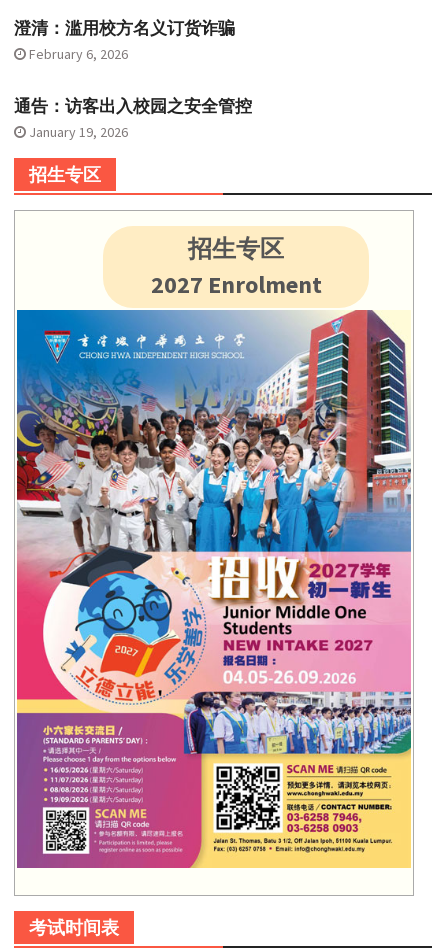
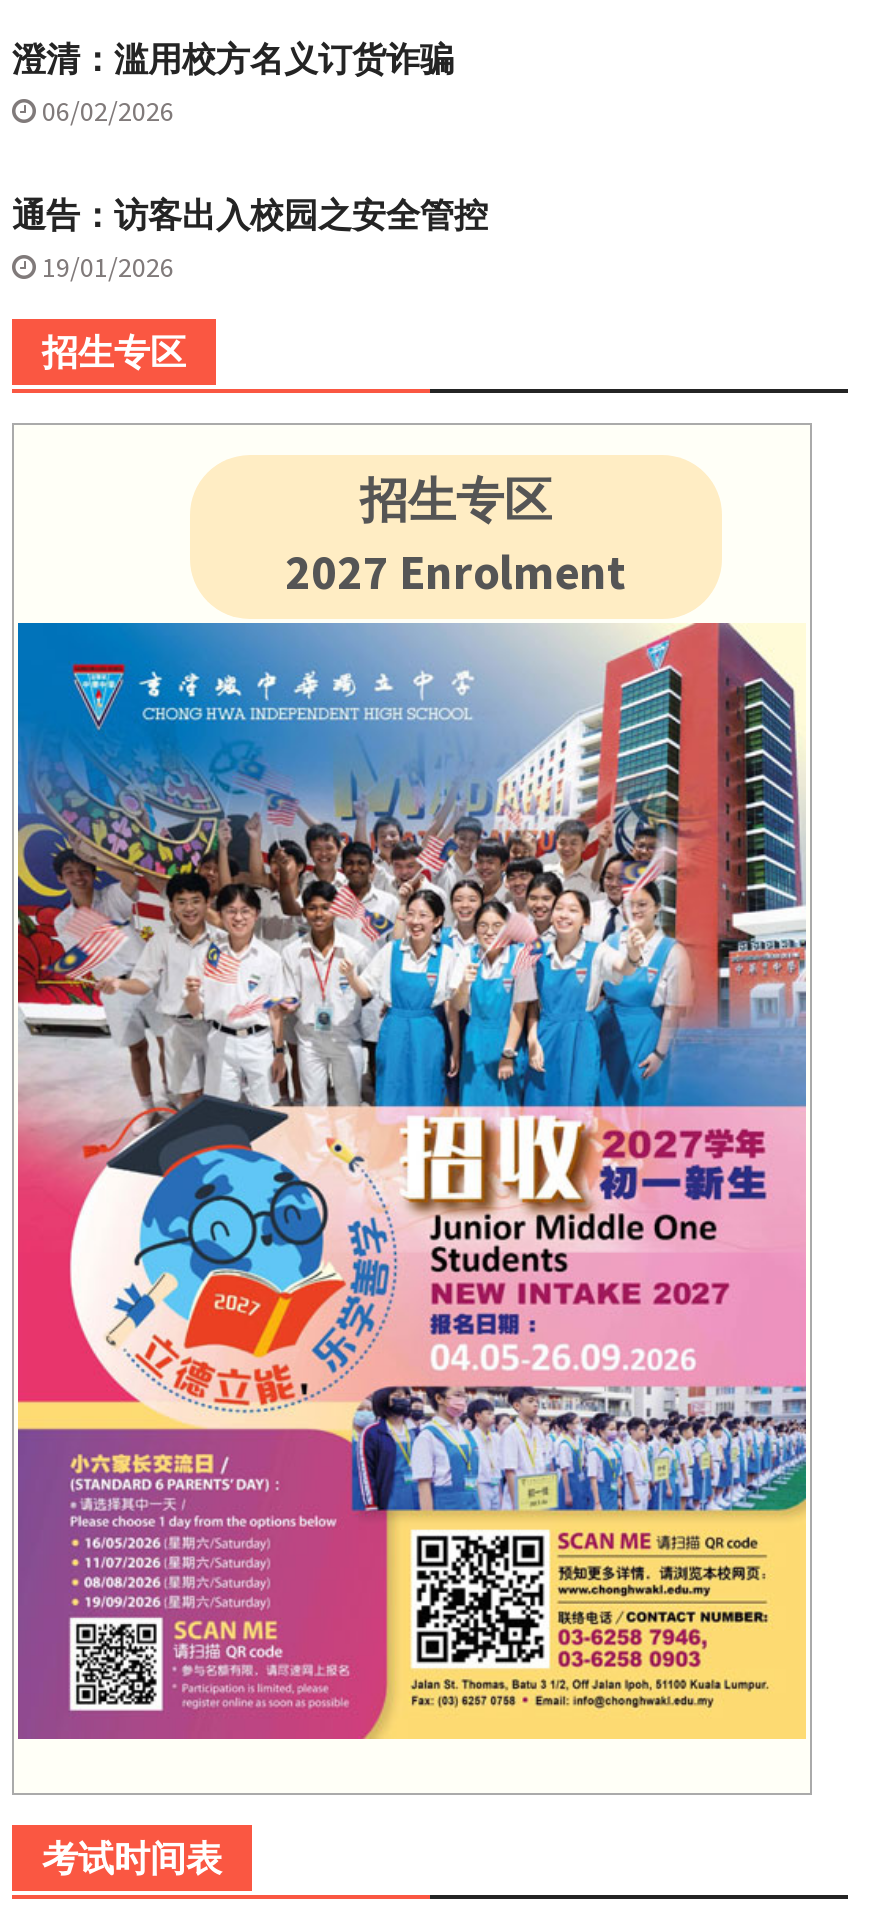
- February 6, 2026
+ 06/02/2026

- January 19, 2026
+ 19/01/2026
